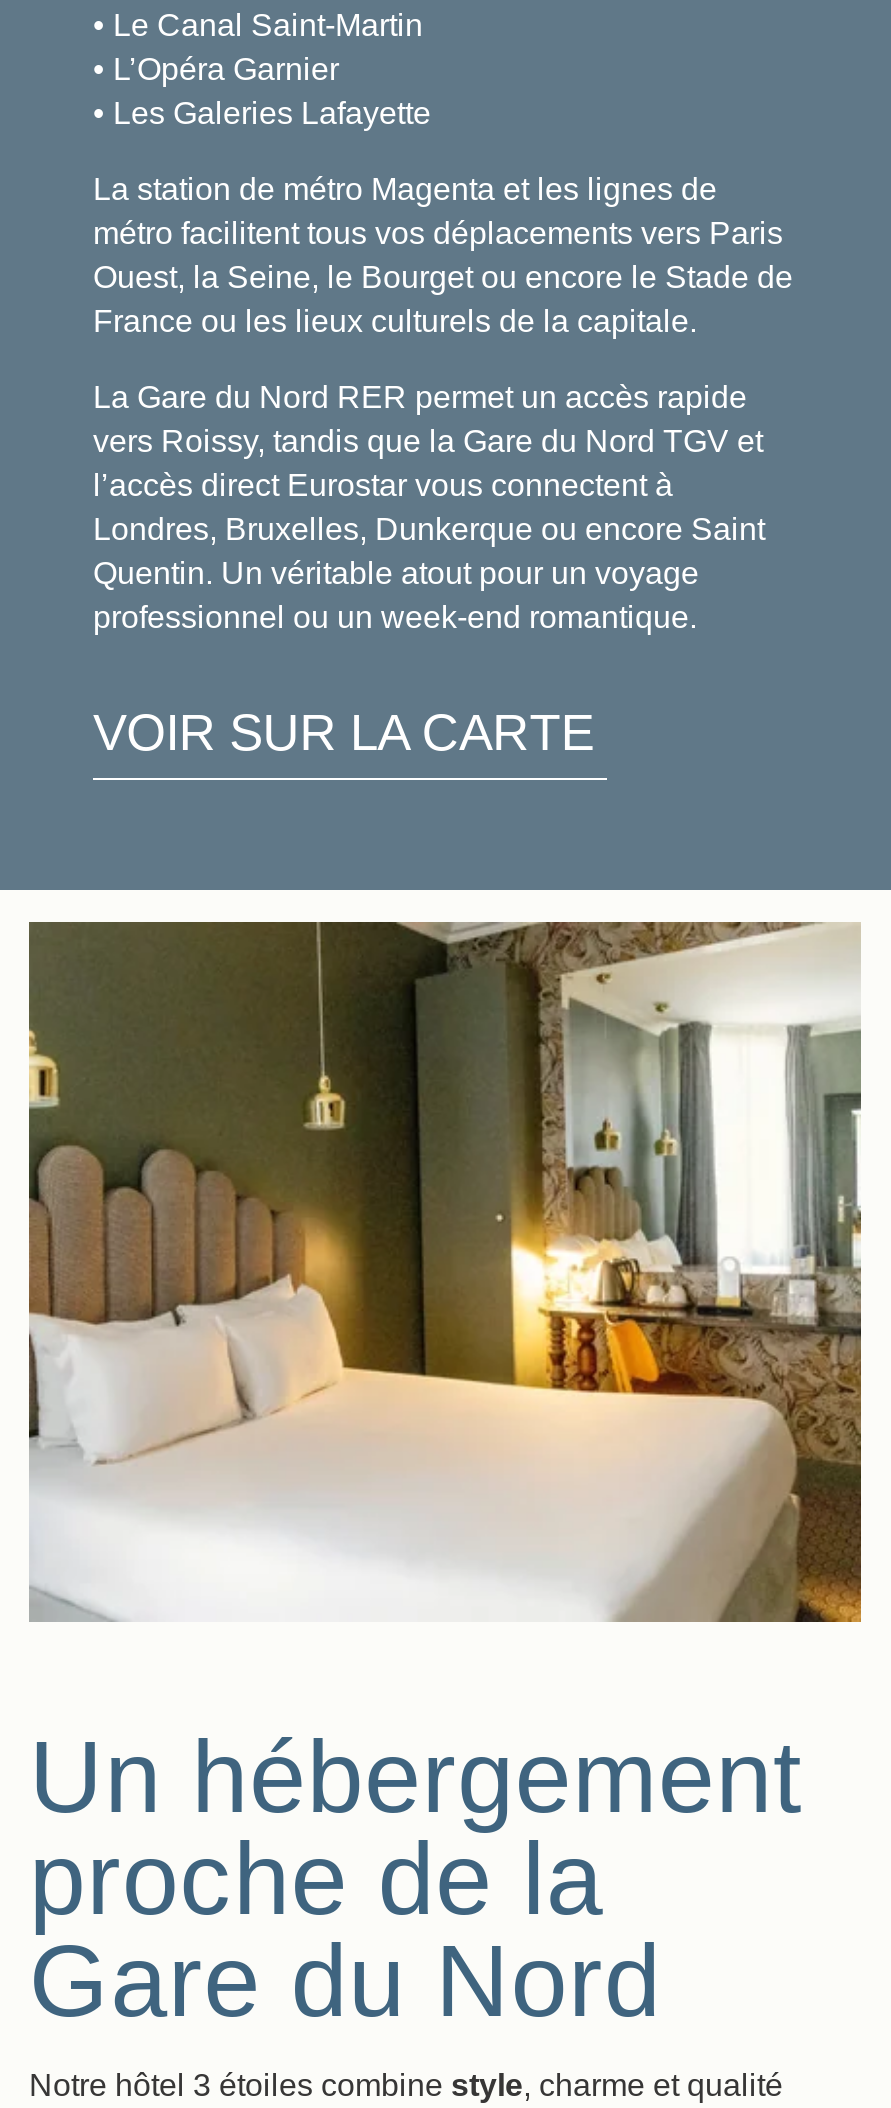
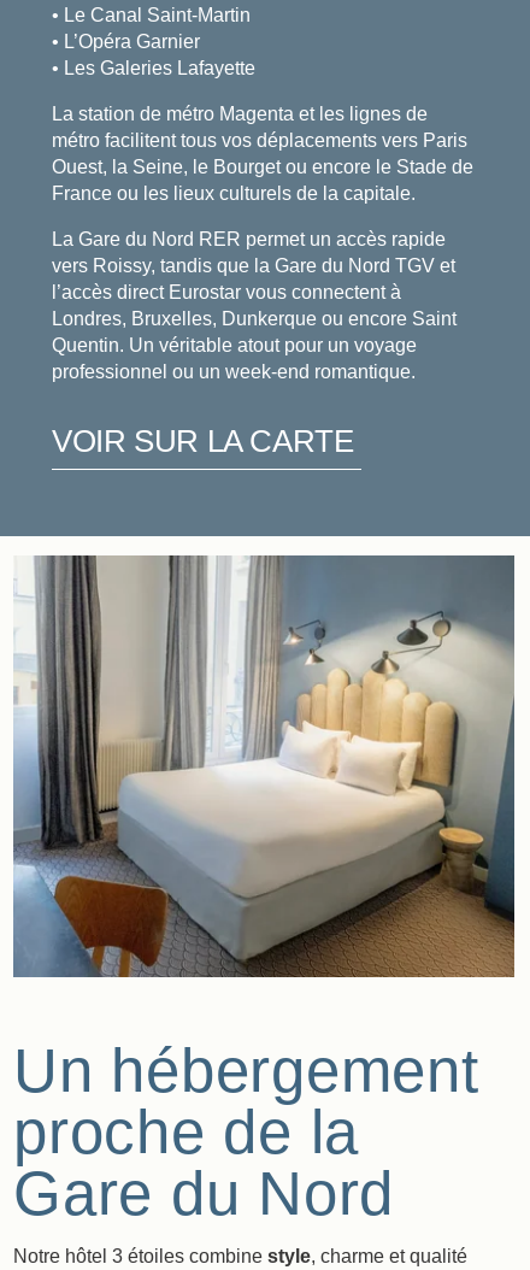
- [image]
+ [image]
